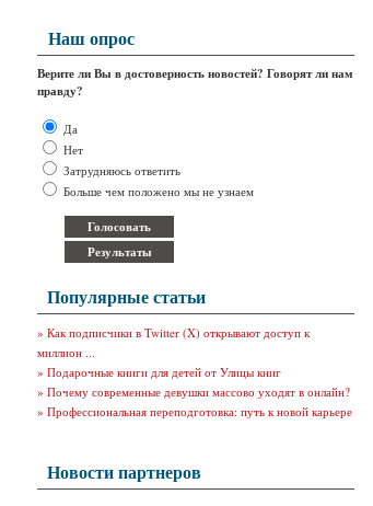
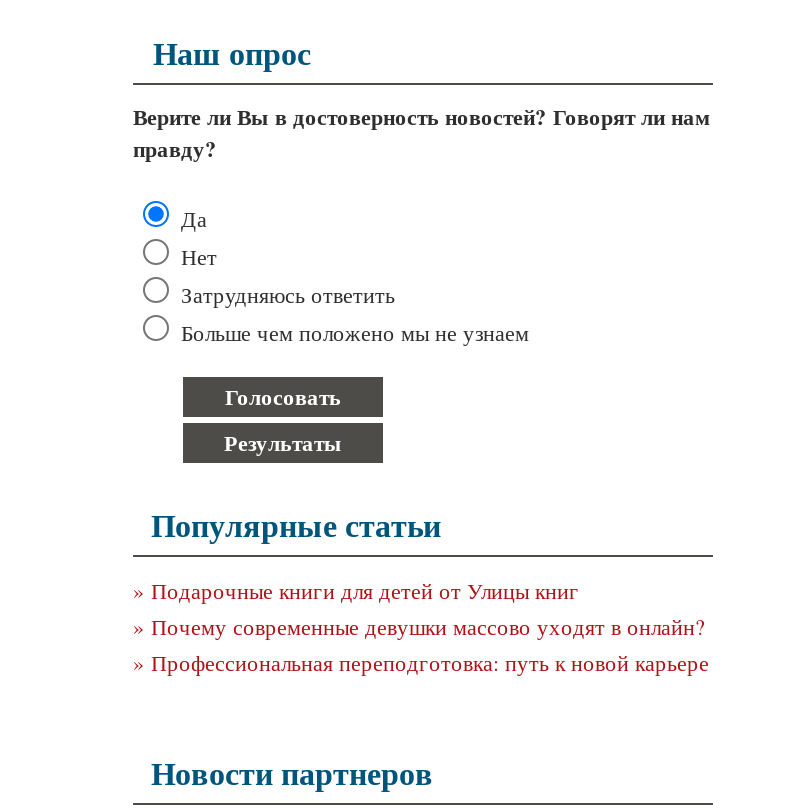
- » Как подписчики в Twitter (X) открывают доступ к
- миллион ...
